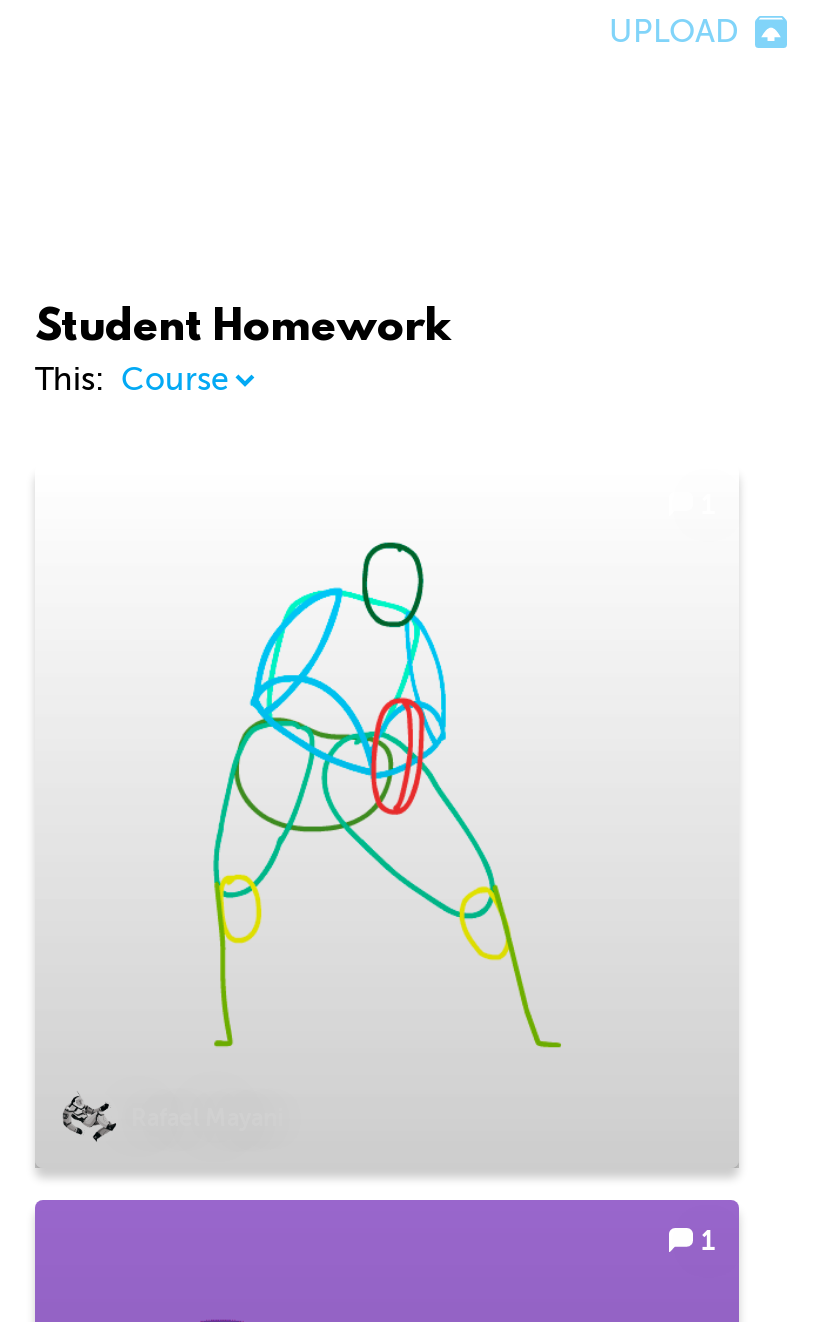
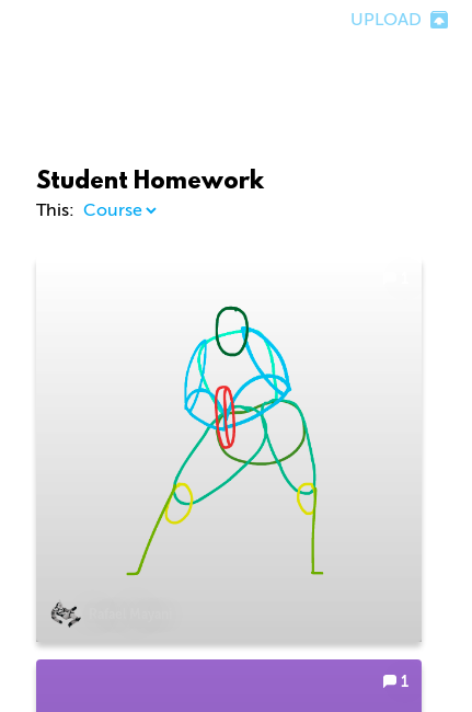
- [image]
+ [image]
